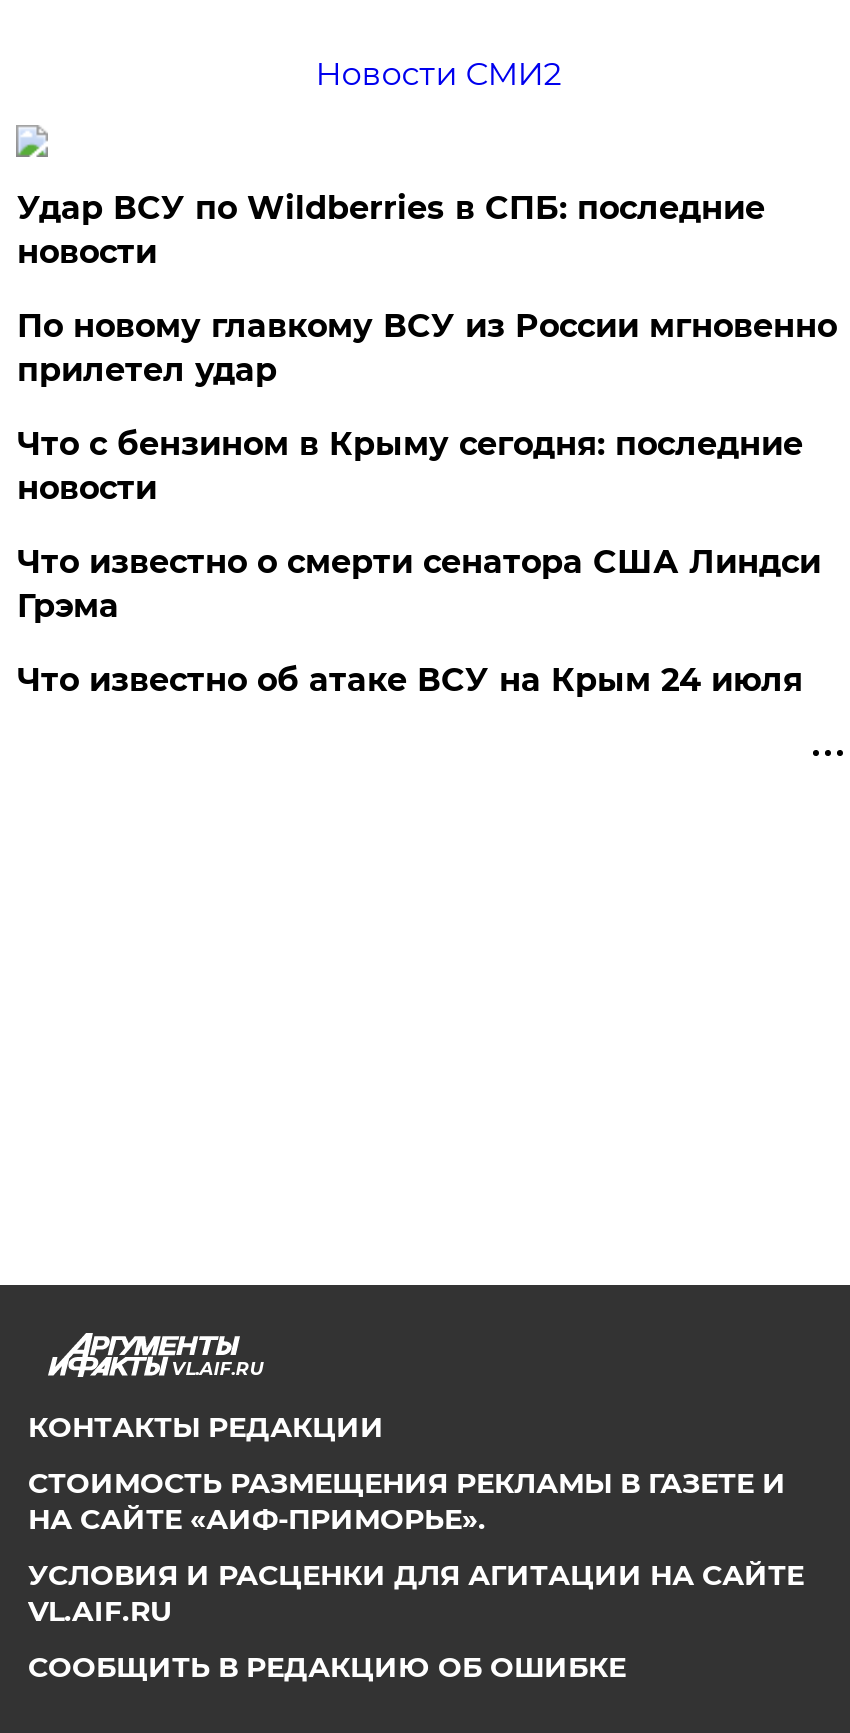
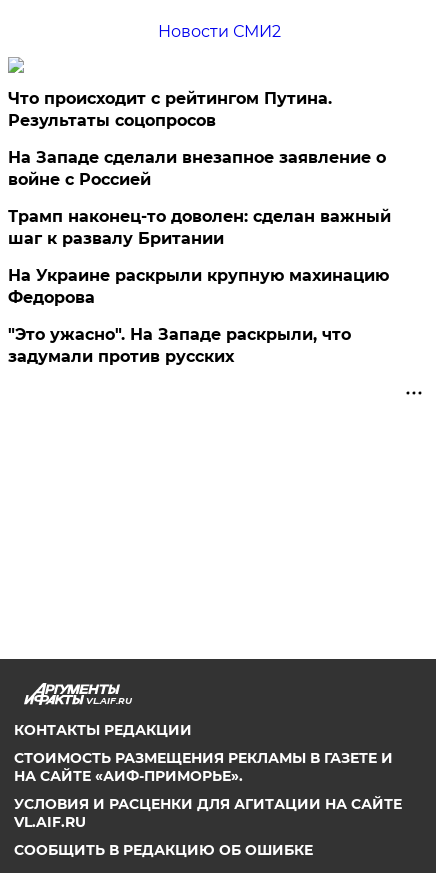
- Удар ВСУ по Wildberries в СПБ: последние
- новости
+ Что происходит с рейтингом Путина.
+ Результаты соцопросов

- По новому главкому ВСУ из России мгновенно
- прилетел удар
+ На Западе сделали внезапное заявление о
+ войне с Россией

- Что с бензином в Крыму сегодня: последние
- новости
+ Трамп наконец-то доволен: сделан важный
+ шаг к развалу Британии

- Что известно о смерти сенатора США Линдси
- Грэма
+ На Украине раскрыли крупную махинацию
+ Федорова

- Что известно об атаке ВСУ на Крым 24 июля
+ "Это ужасно". На Западе раскрыли, что
+ задумали против русских
